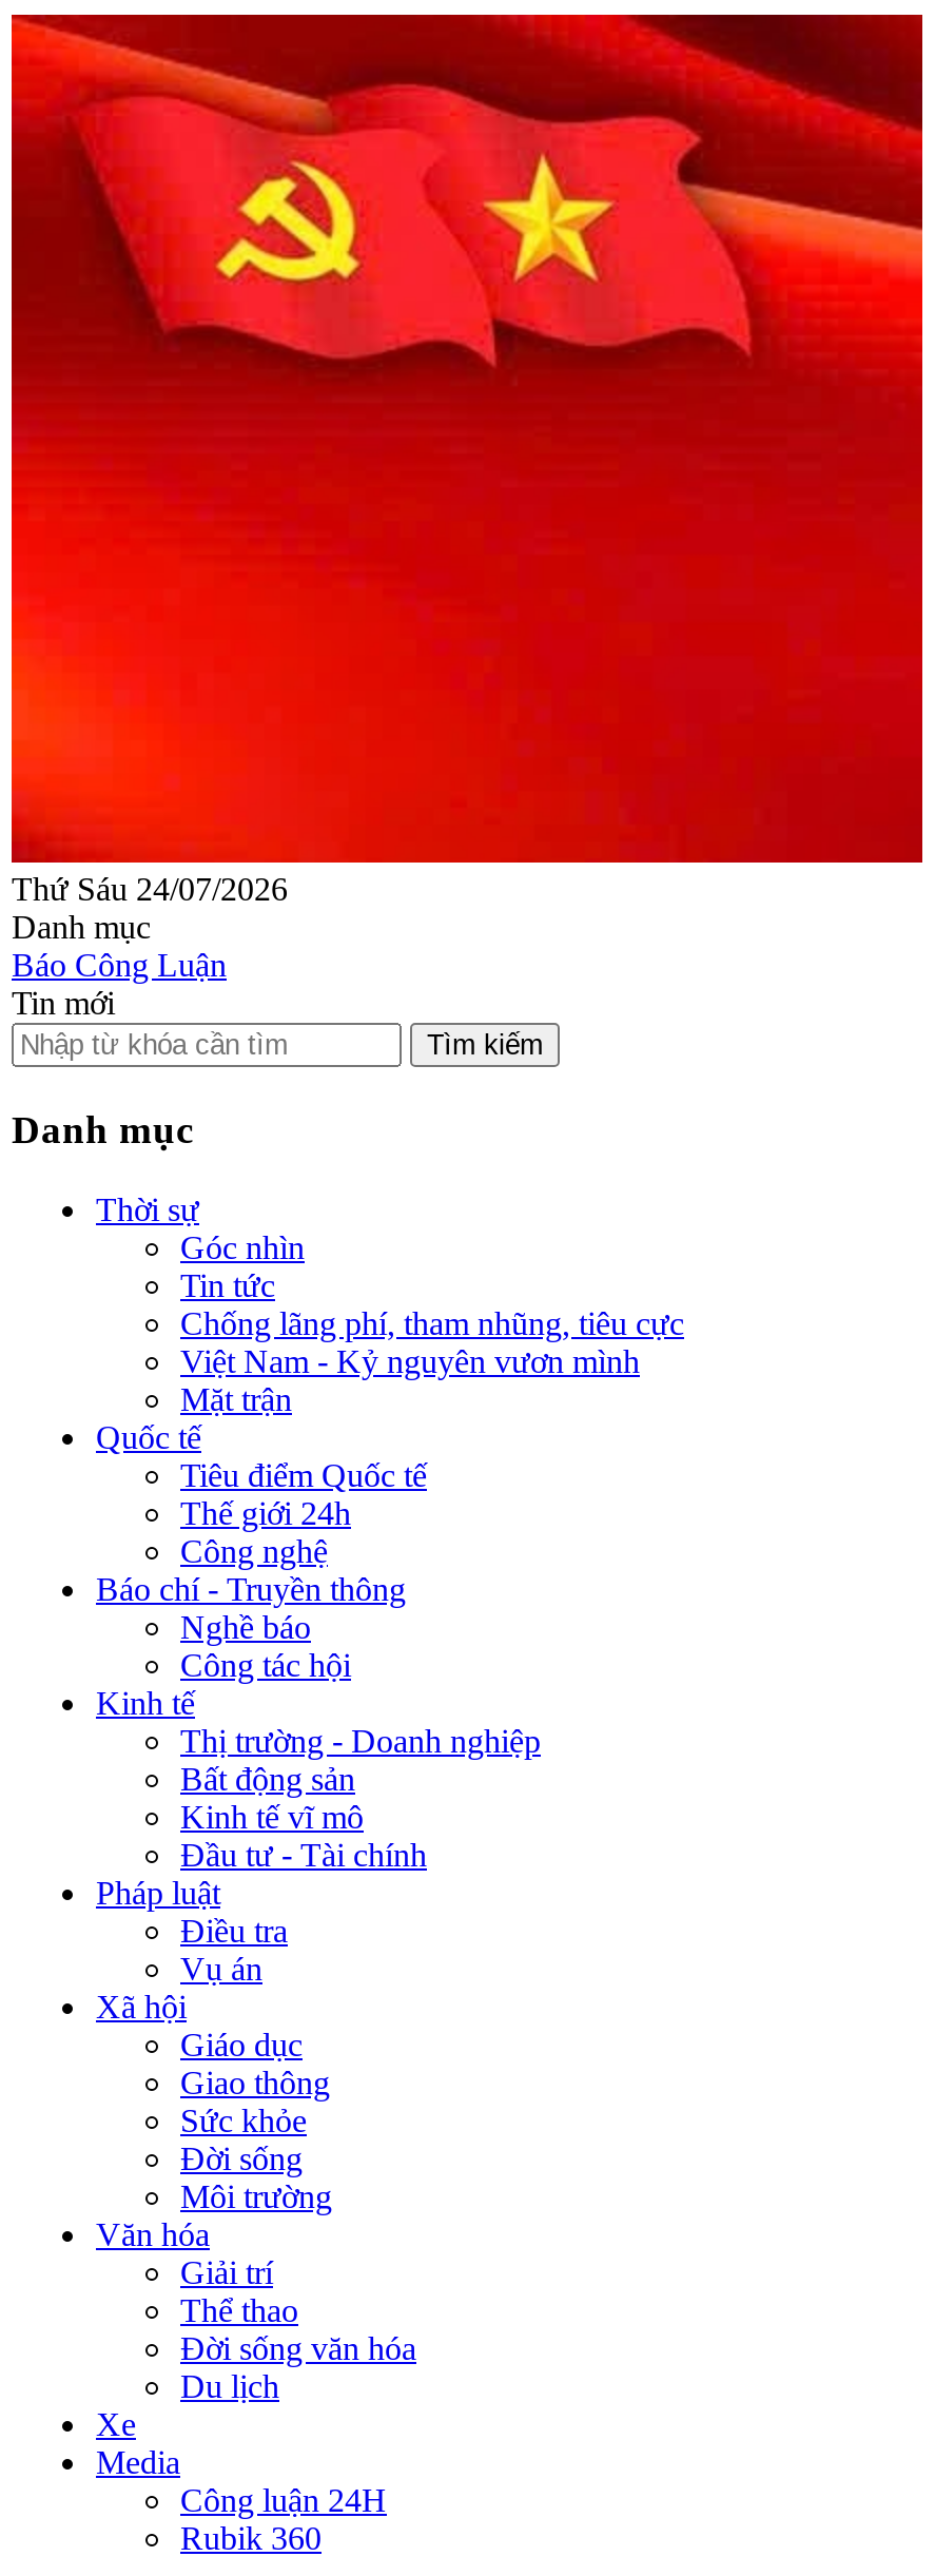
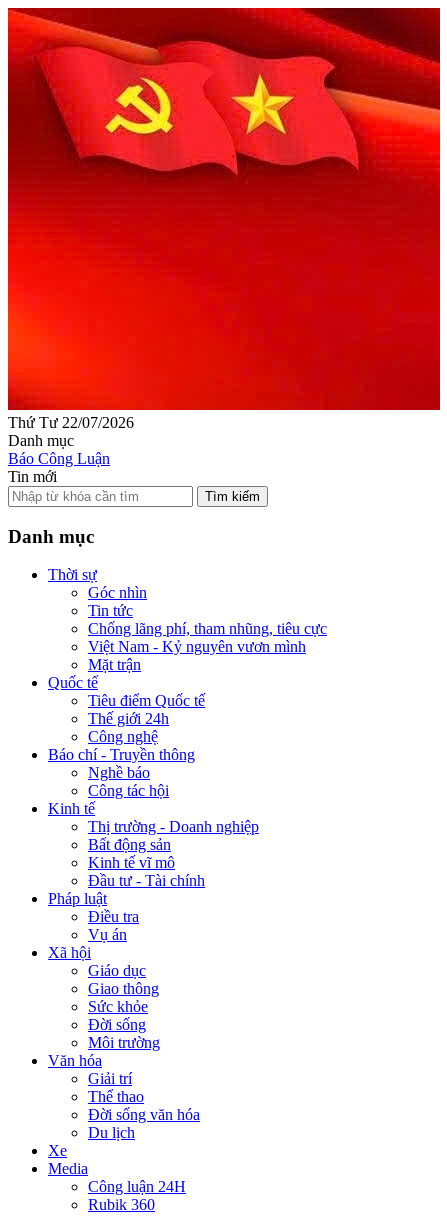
- Thứ Sáu 24/07/2026
+ Thứ Tư 22/07/2026
